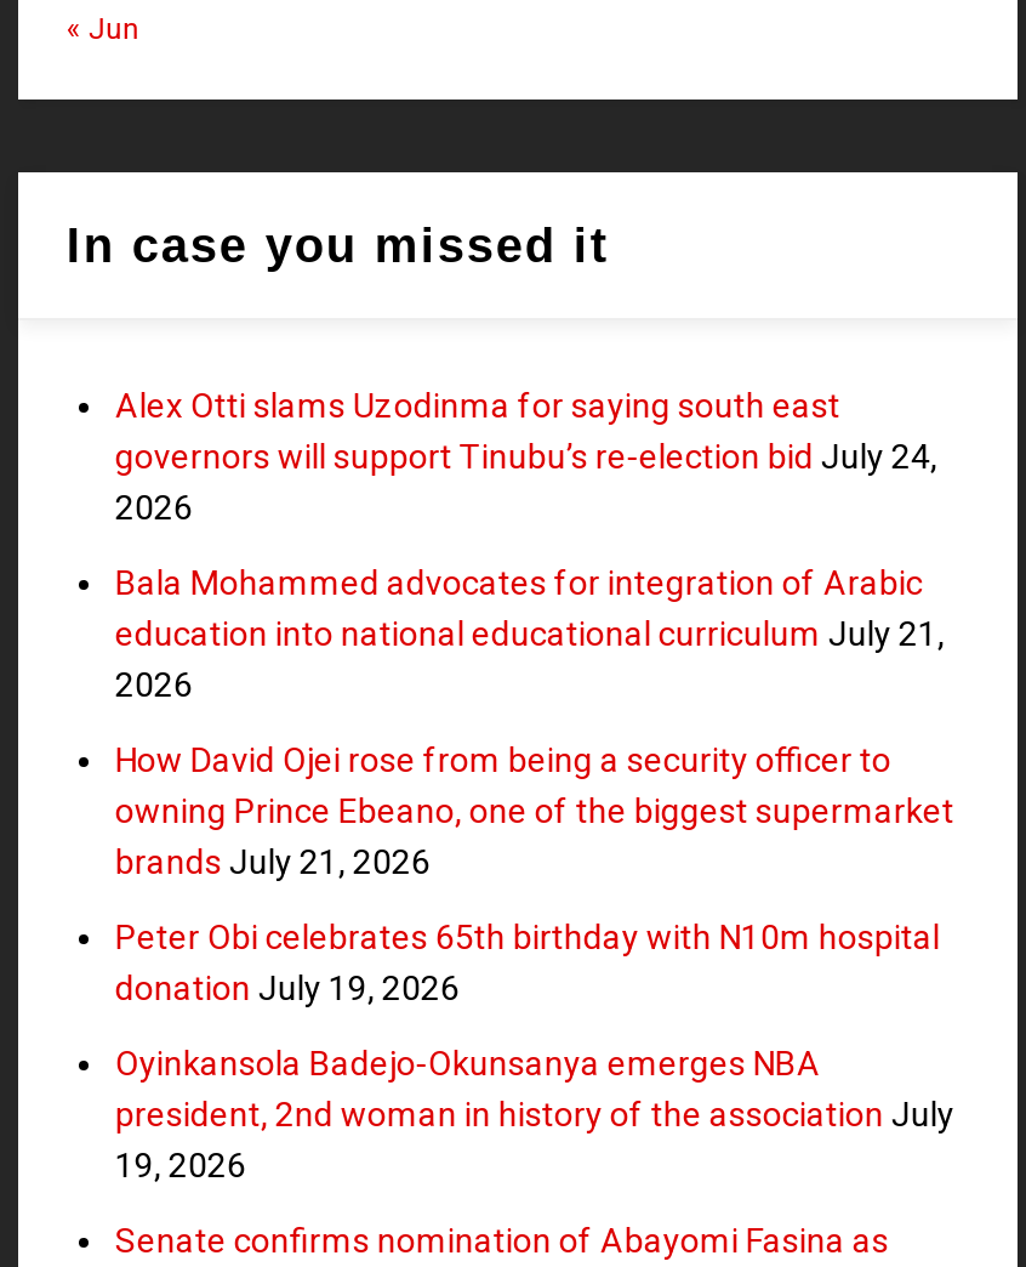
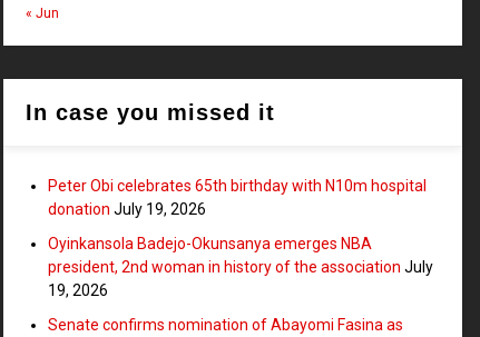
- Alex Otti slams Uzodinma for saying south east
- governors will support Tinubu’s re-election bid July 24,
- 2026
- Bala Mohammed advocates for integration of Arabic
- education into national educational curriculum July 21,
- 2026
- How David Ojei rose from being a security officer to
- owning Prince Ebeano, one of the biggest supermarket
- brands July 21, 2026
